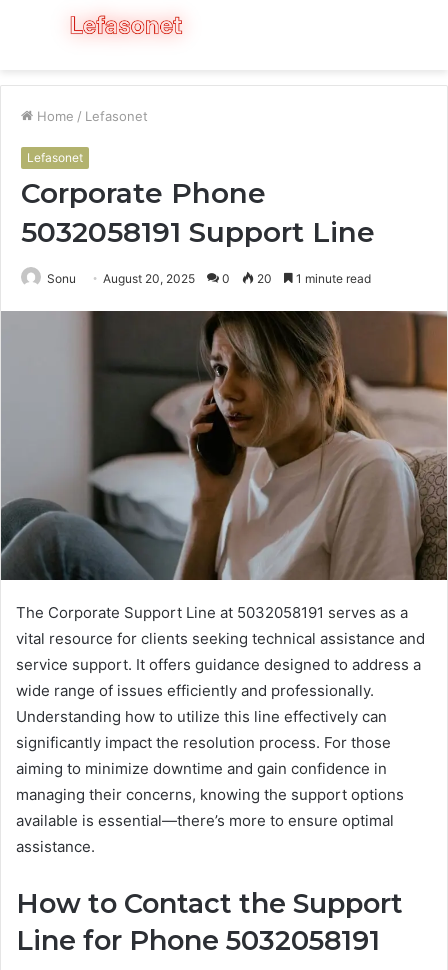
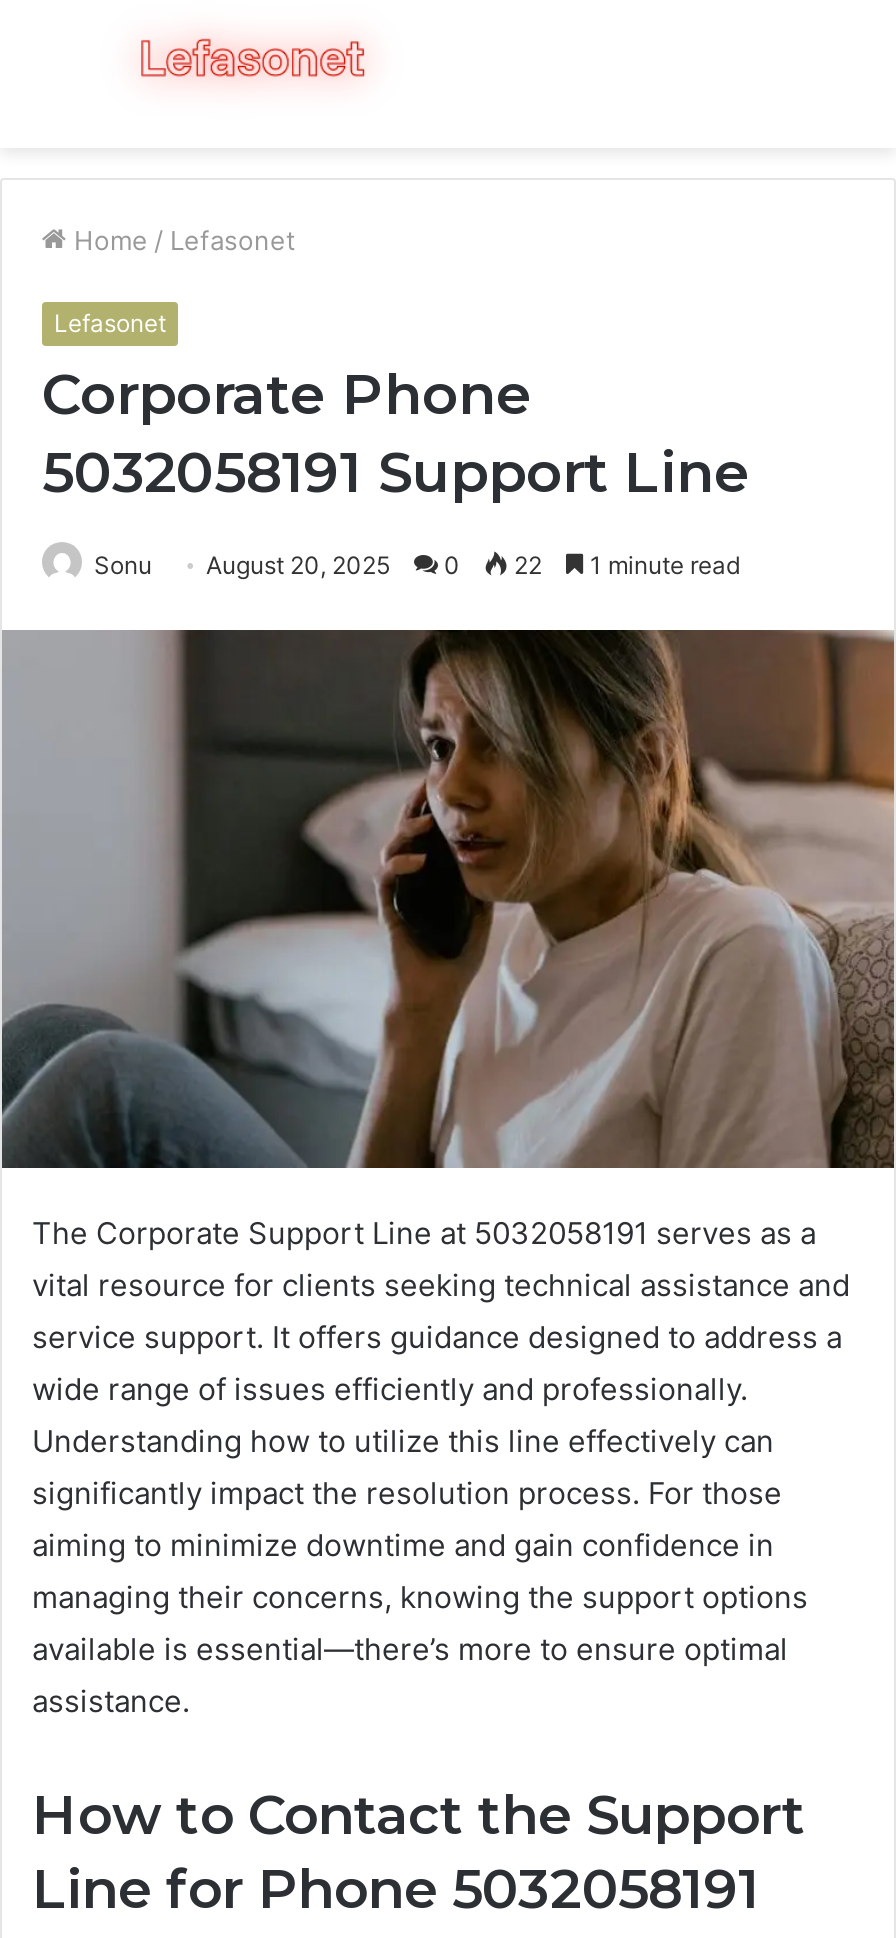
- Sonu August 20, 2025 0 20 1 minute read
+ Sonu August 20, 2025 0 22 1 minute read
